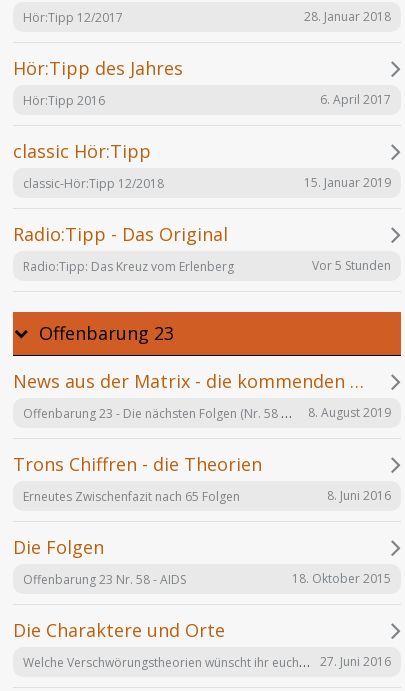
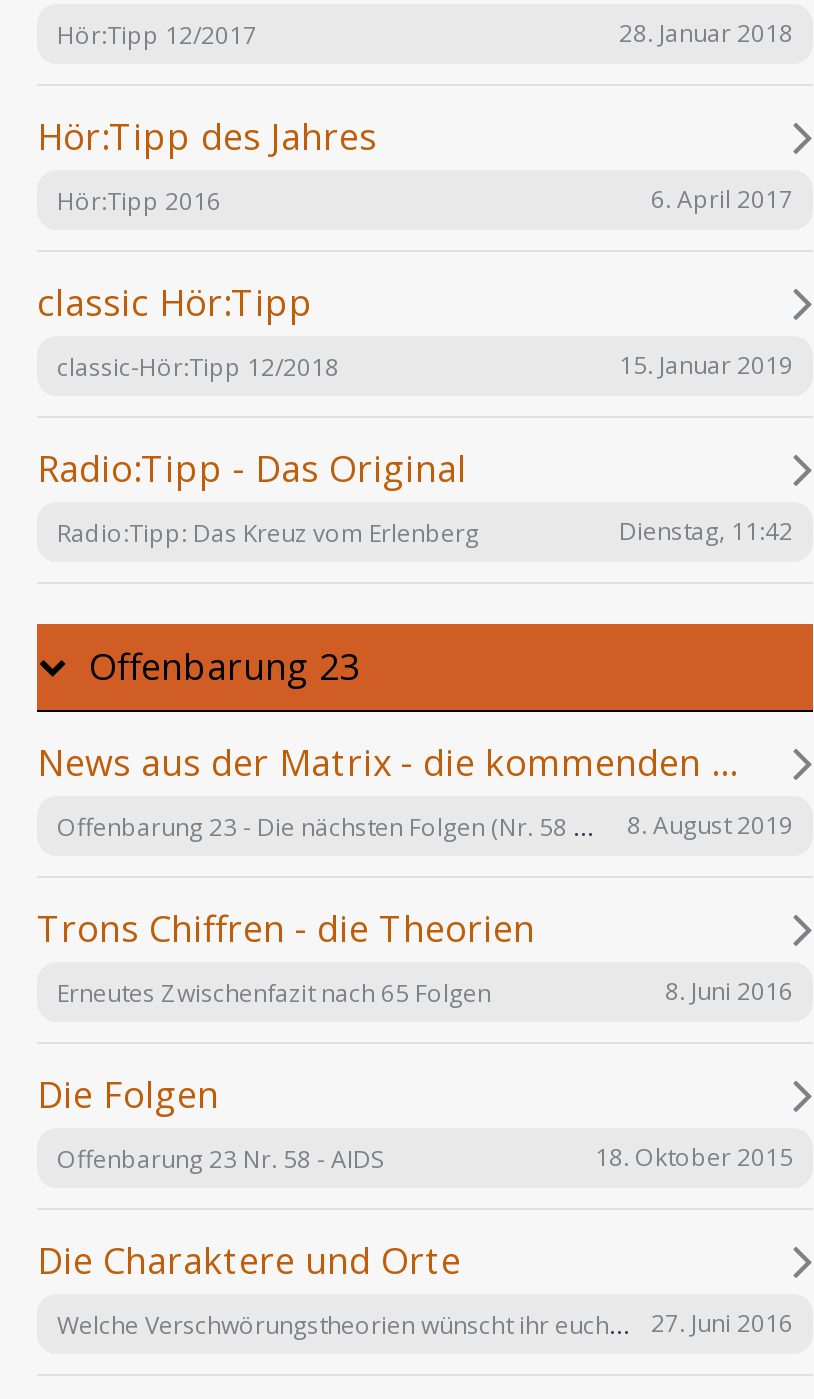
- Vor 5 Stunden
+ Dienstag, 11:42
